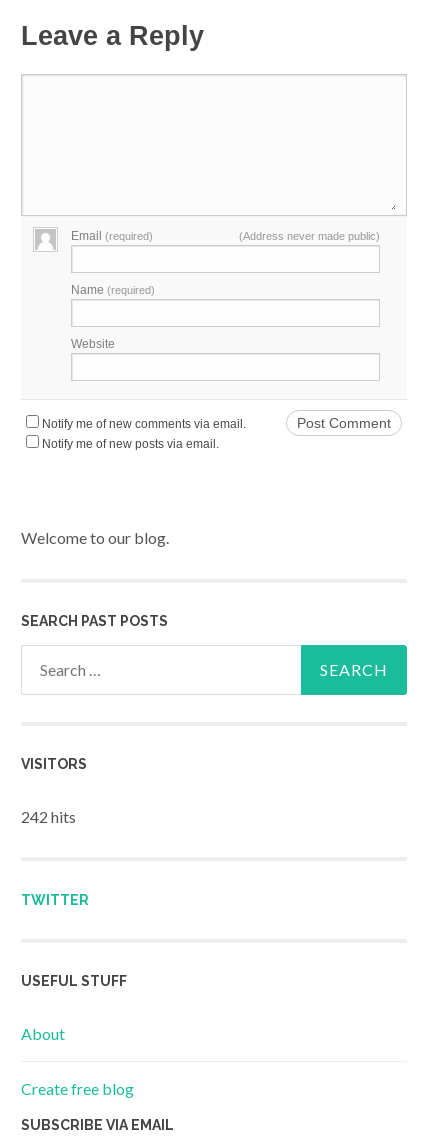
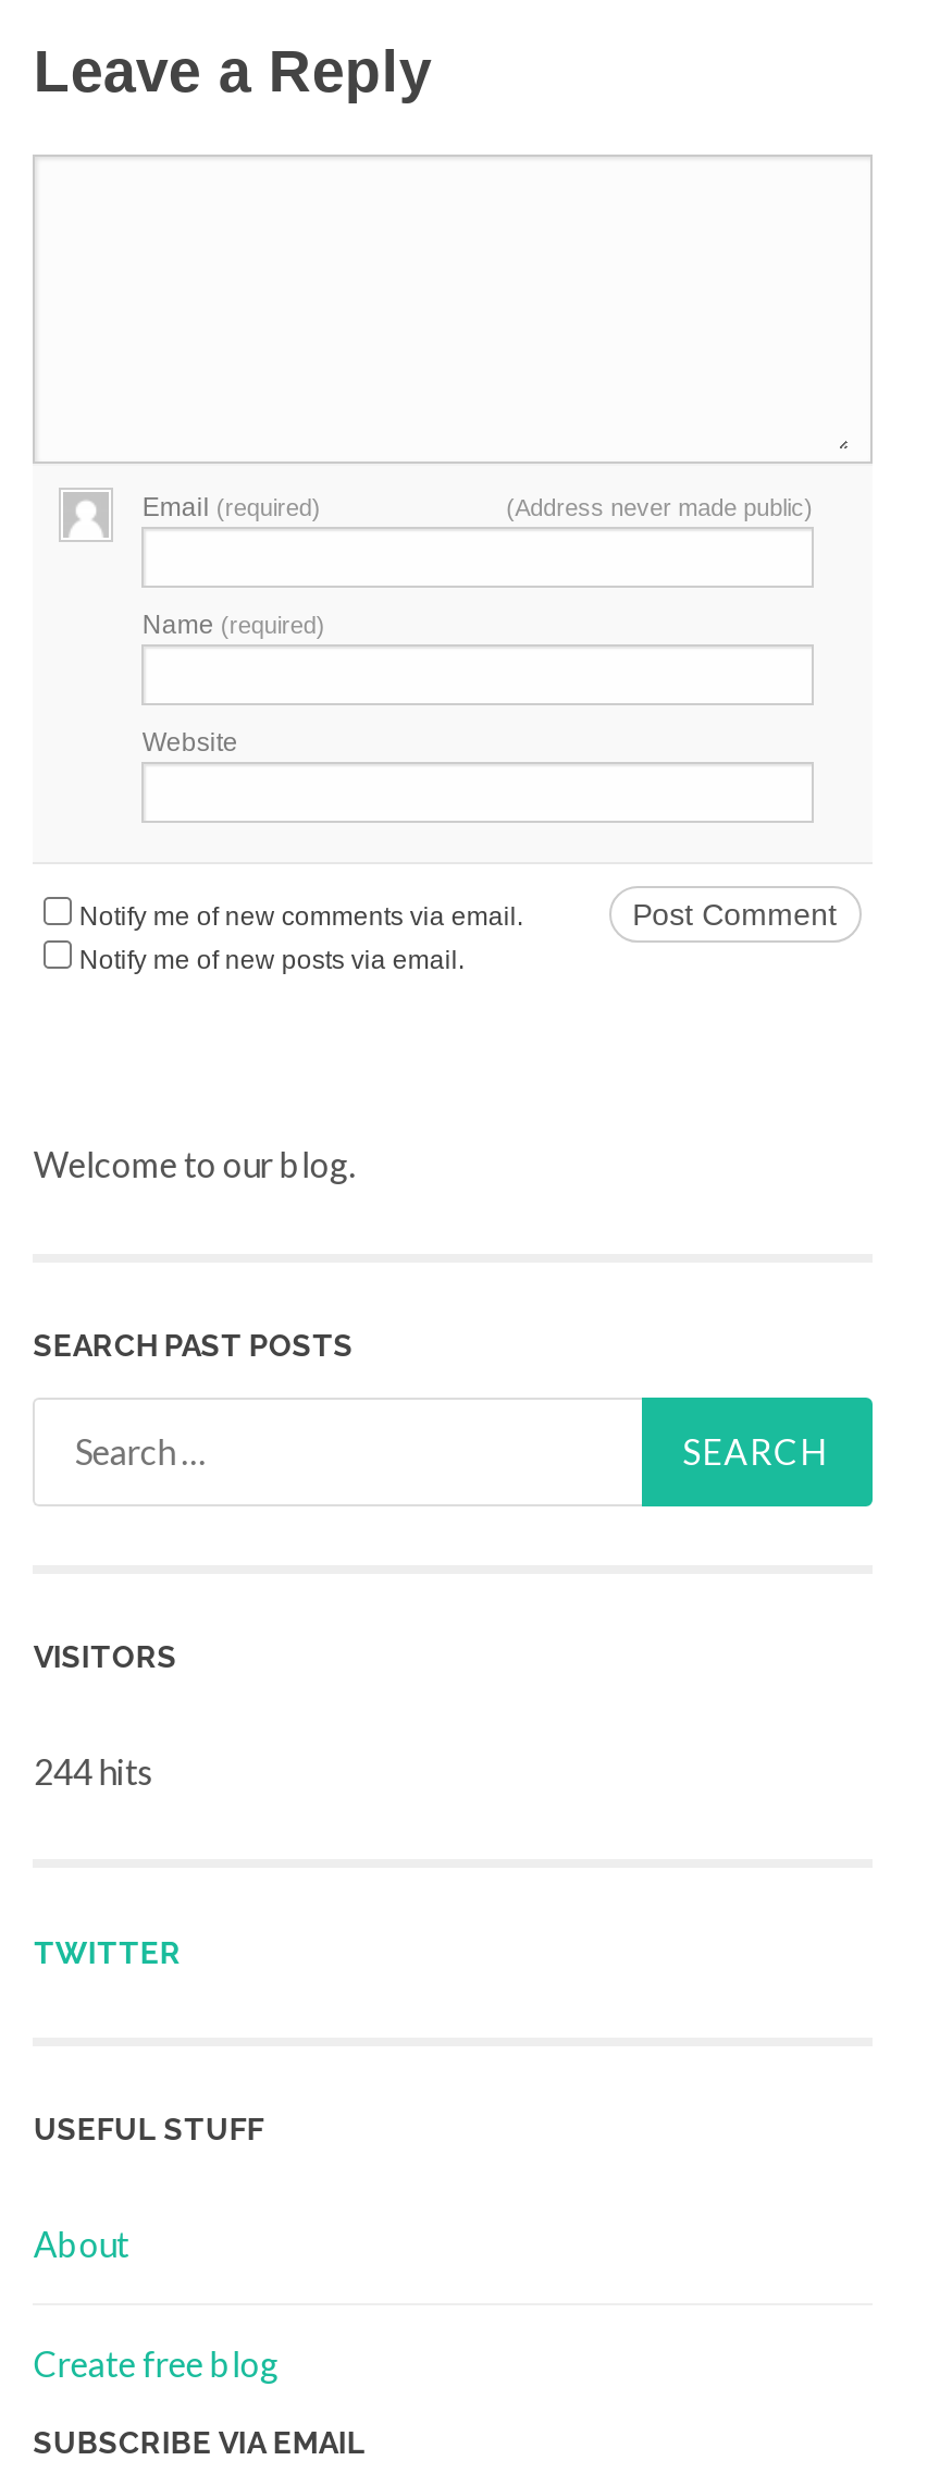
- 242 hits
+ 244 hits
